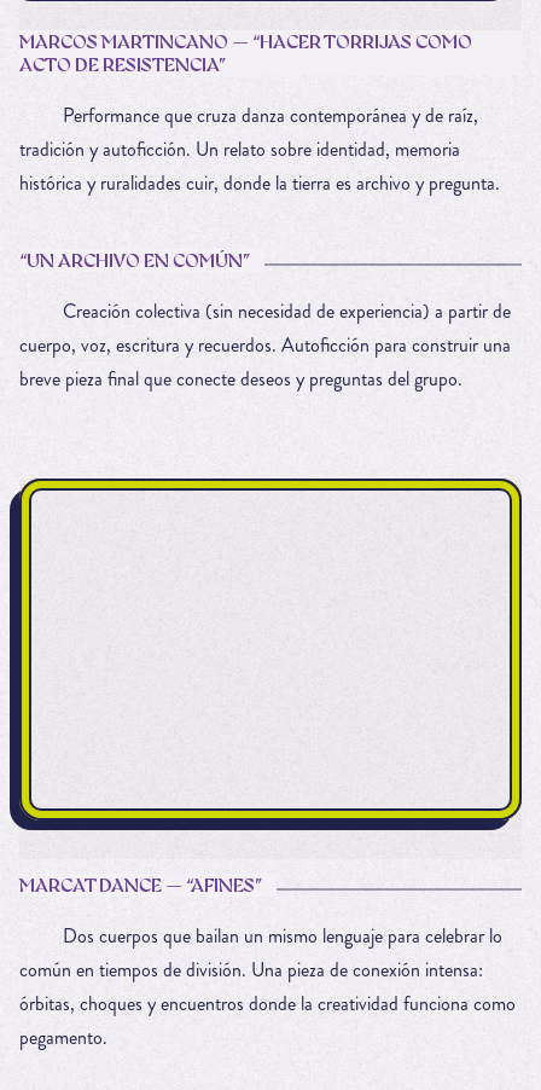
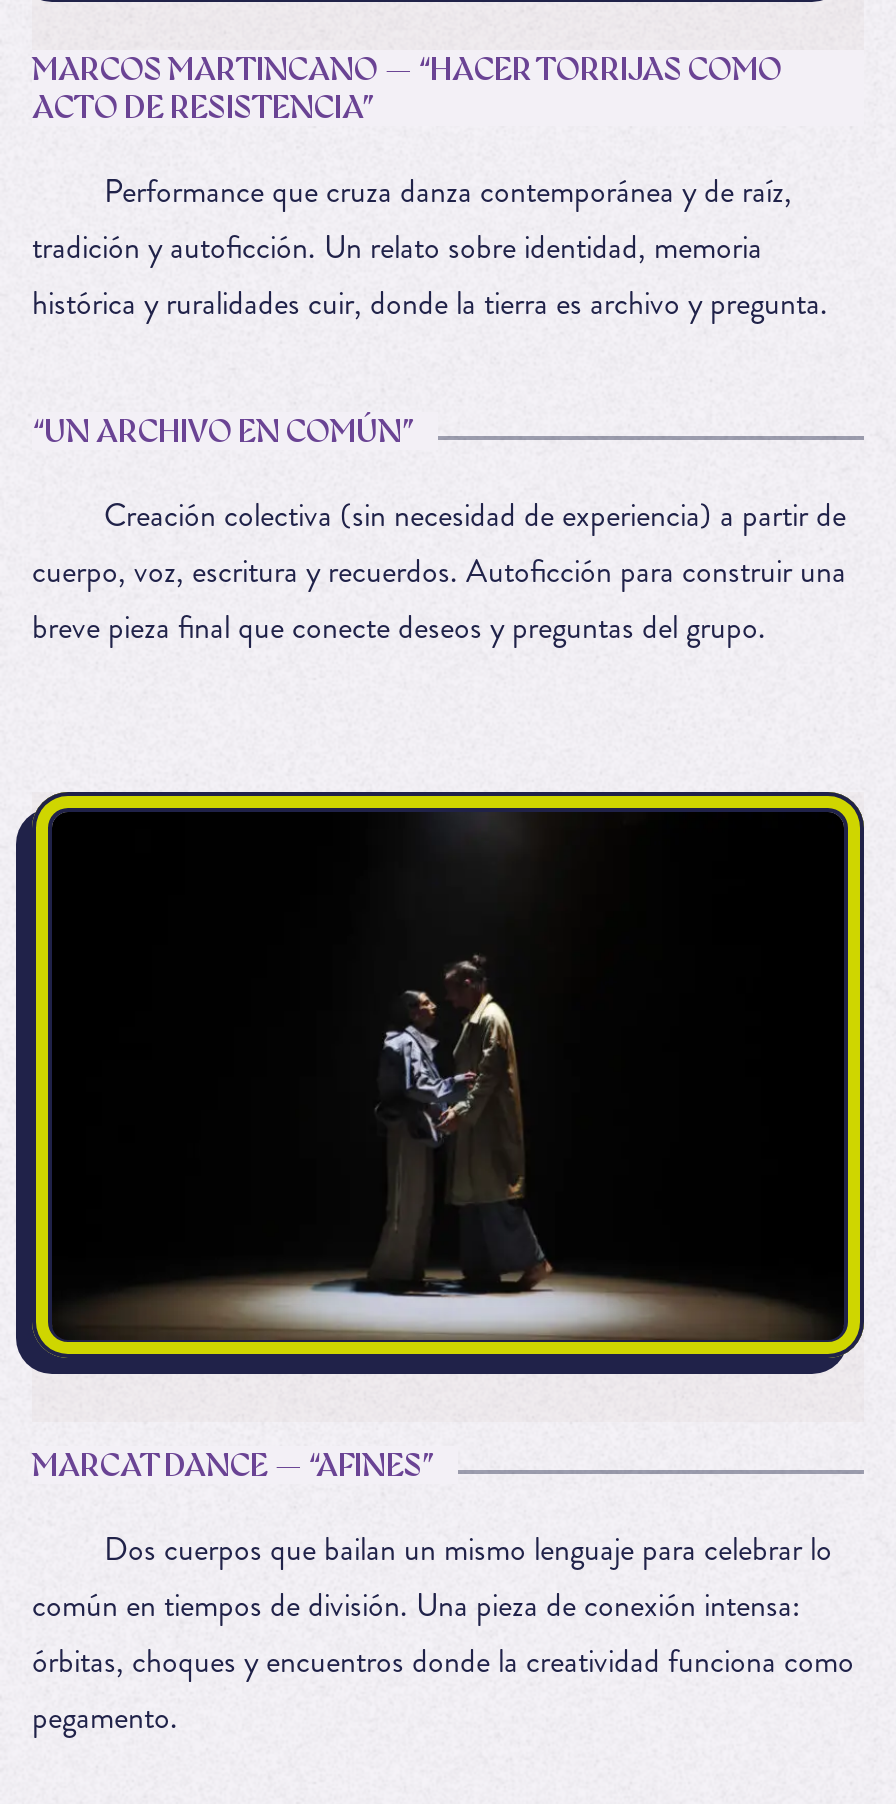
+ [image]
